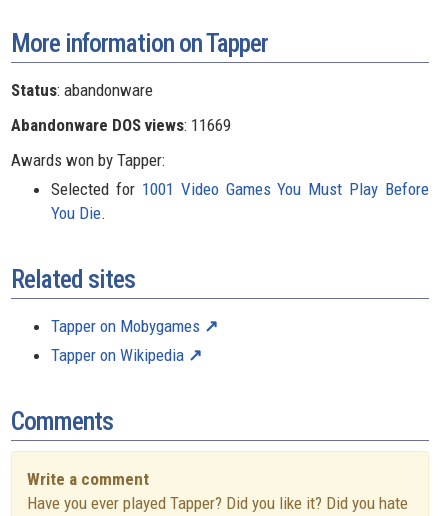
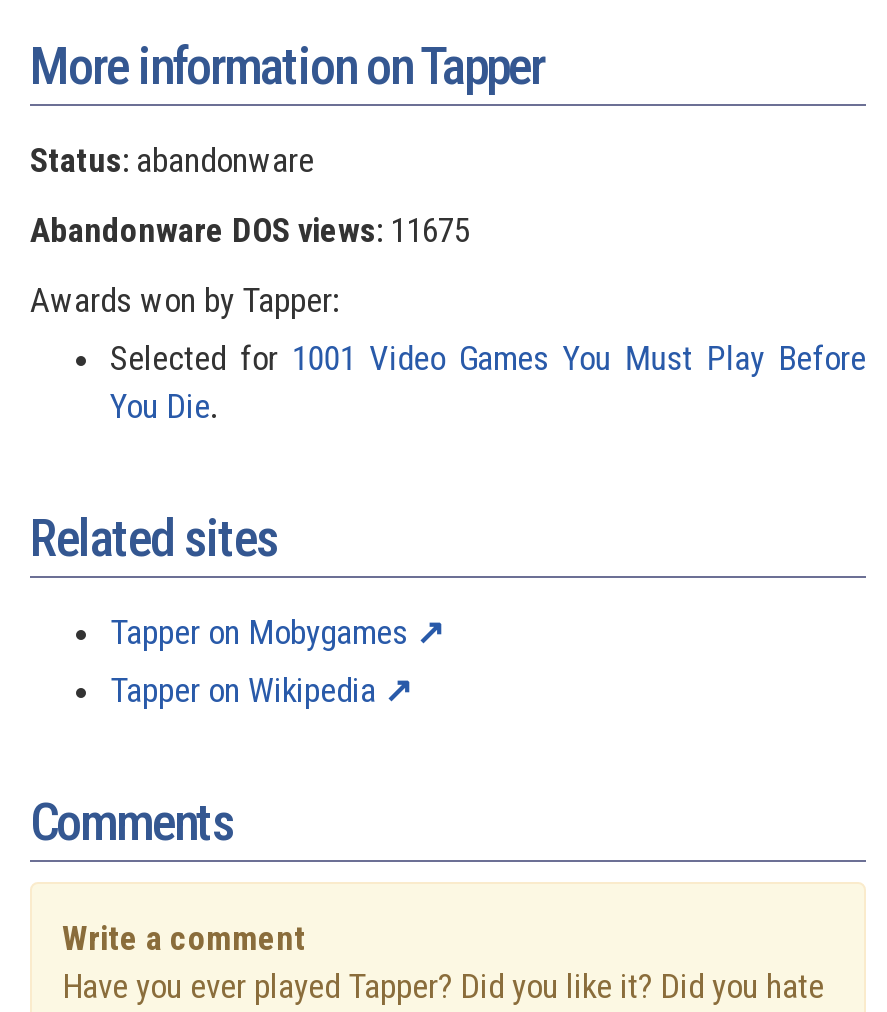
- Abandonware DOS views: 11669
+ Abandonware DOS views: 11675
